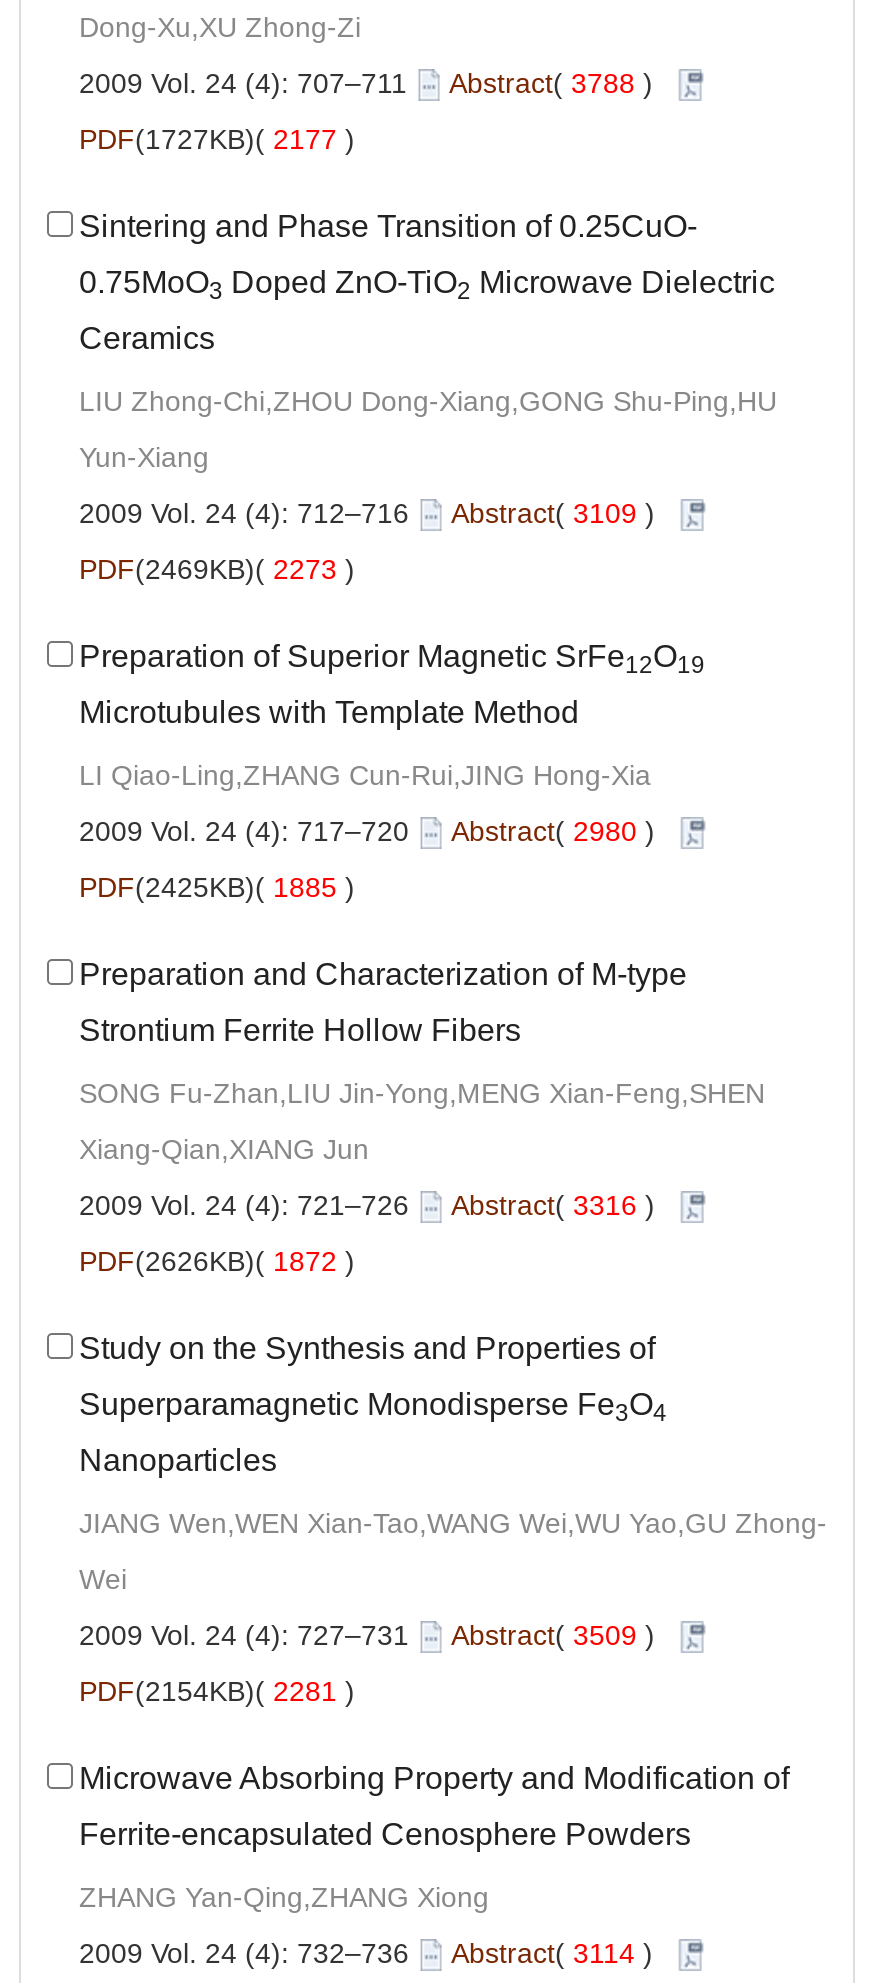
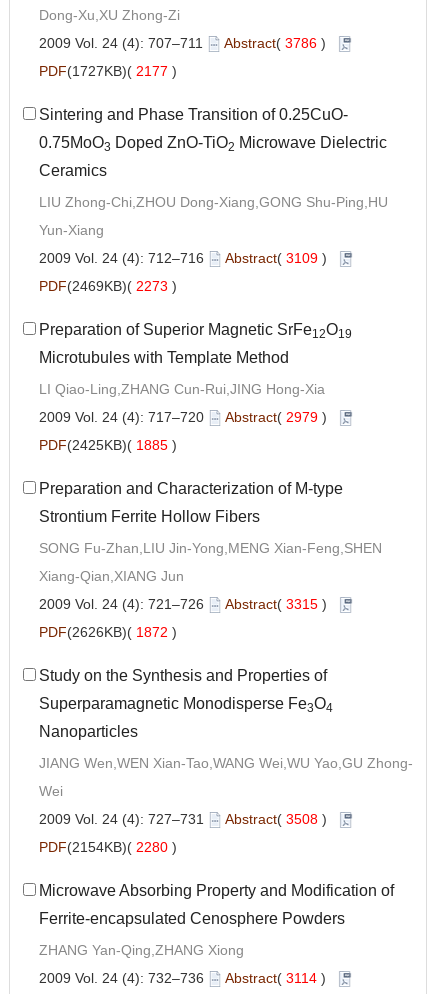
- 2009 Vol. 24 (4): 707–711 Abstract(3788)
+ 2009 Vol. 24 (4): 707–711 Abstract(3786)

- 2009 Vol. 24 (4): 717–720 Abstract(2980)
+ 2009 Vol. 24 (4): 717–720 Abstract(2979)

- 2009 Vol. 24 (4): 721–726 Abstract(3316)
+ 2009 Vol. 24 (4): 721–726 Abstract(3315)

- 2009 Vol. 24 (4): 727–731 Abstract(3509)
+ 2009 Vol. 24 (4): 727–731 Abstract(3508)

- PDF(2154KB)(2281)
+ PDF(2154KB)(2280)
